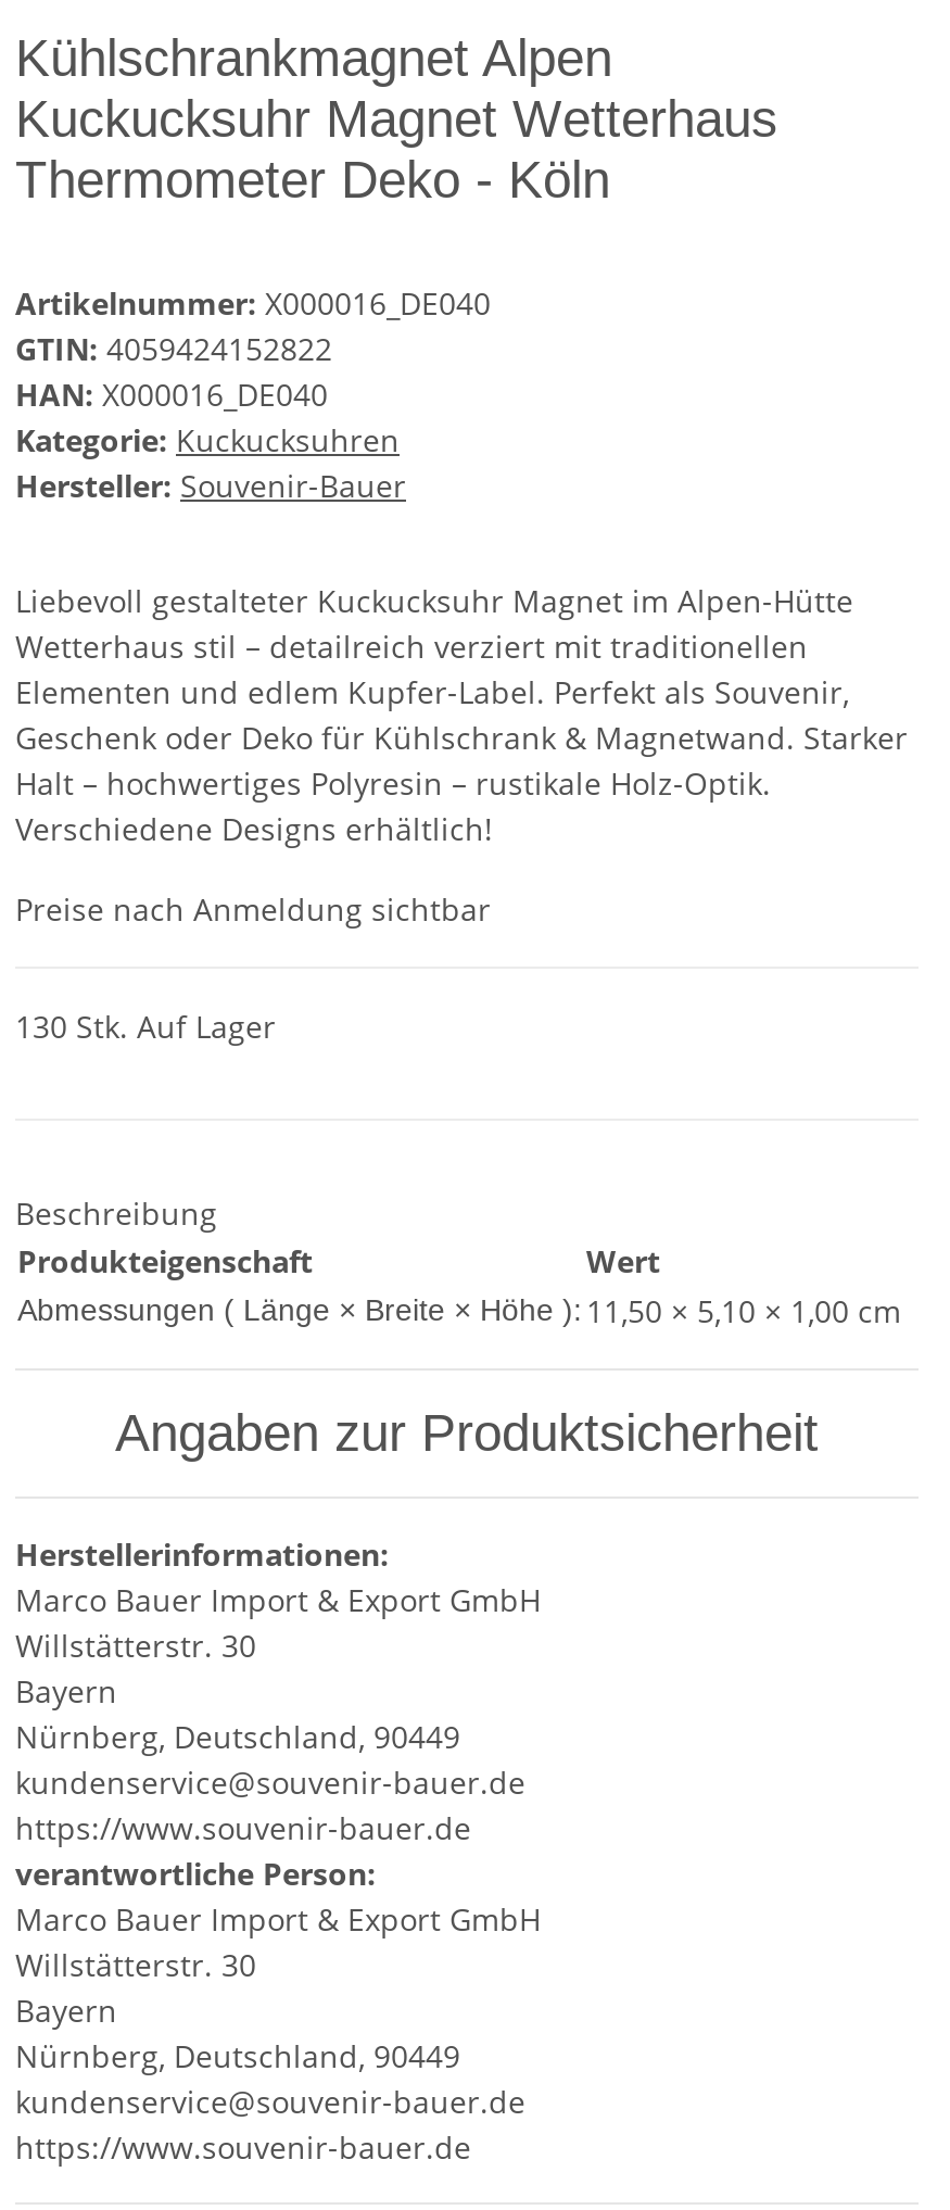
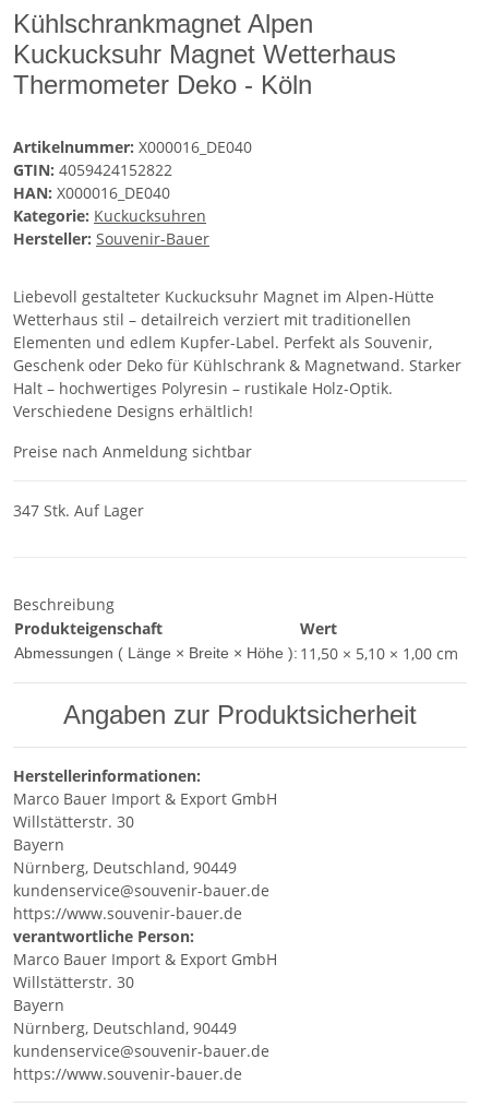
- 130 Stk. Auf Lager
+ 347 Stk. Auf Lager
